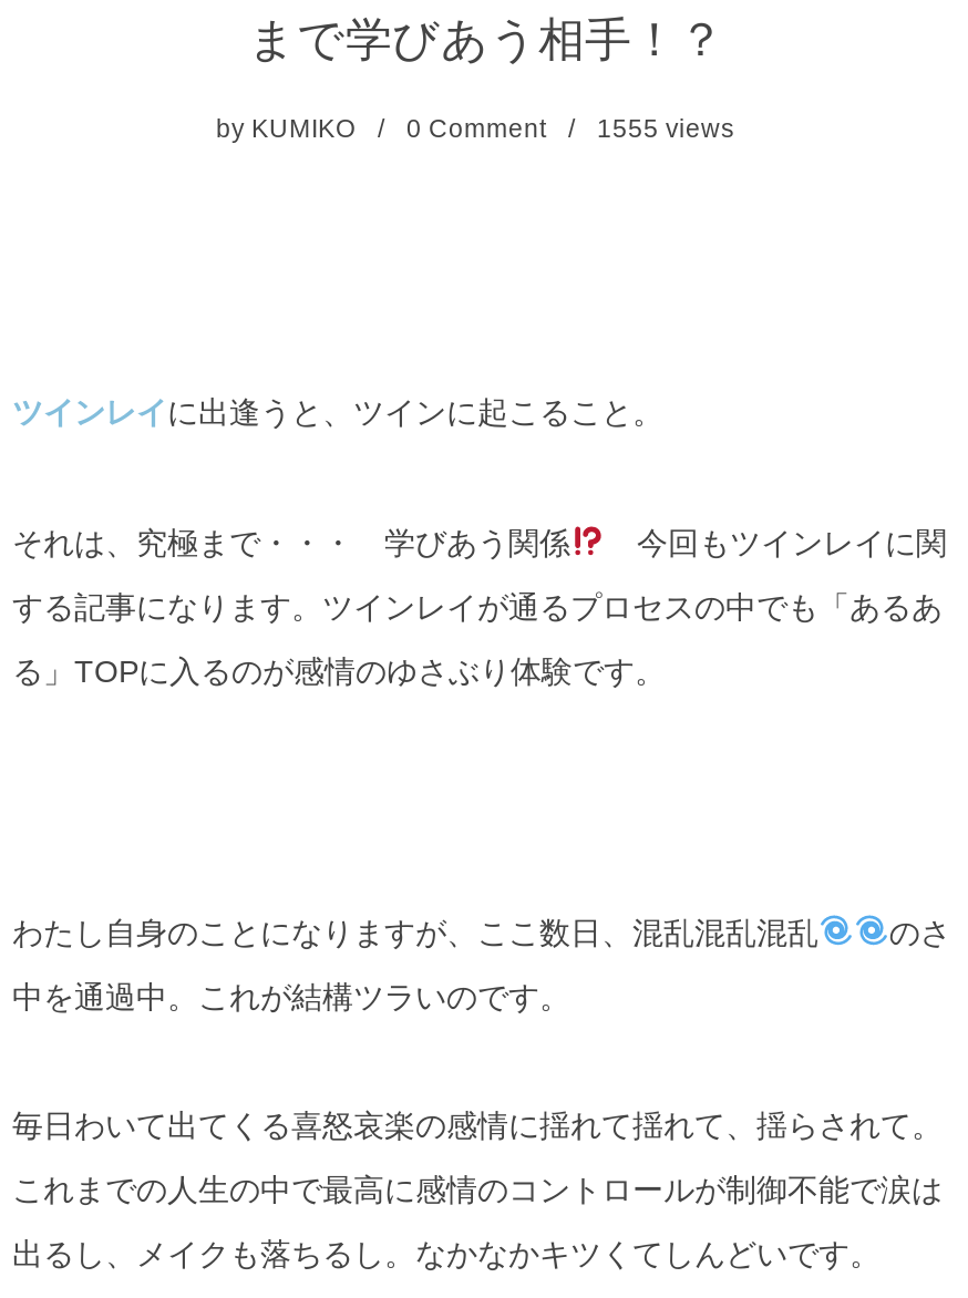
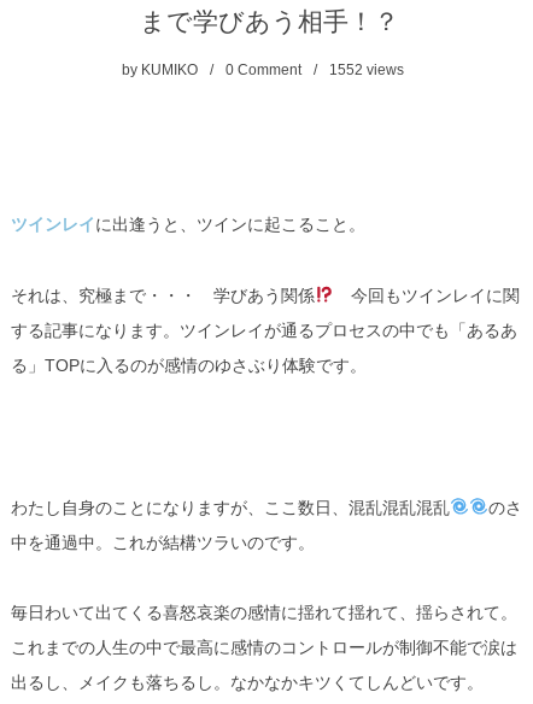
- by KUMIKO 0 Comment 1555 views
+ by KUMIKO 0 Comment 1552 views
